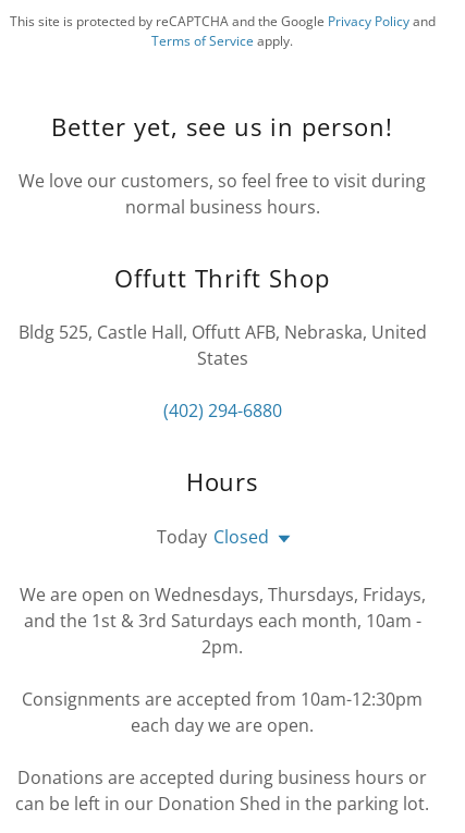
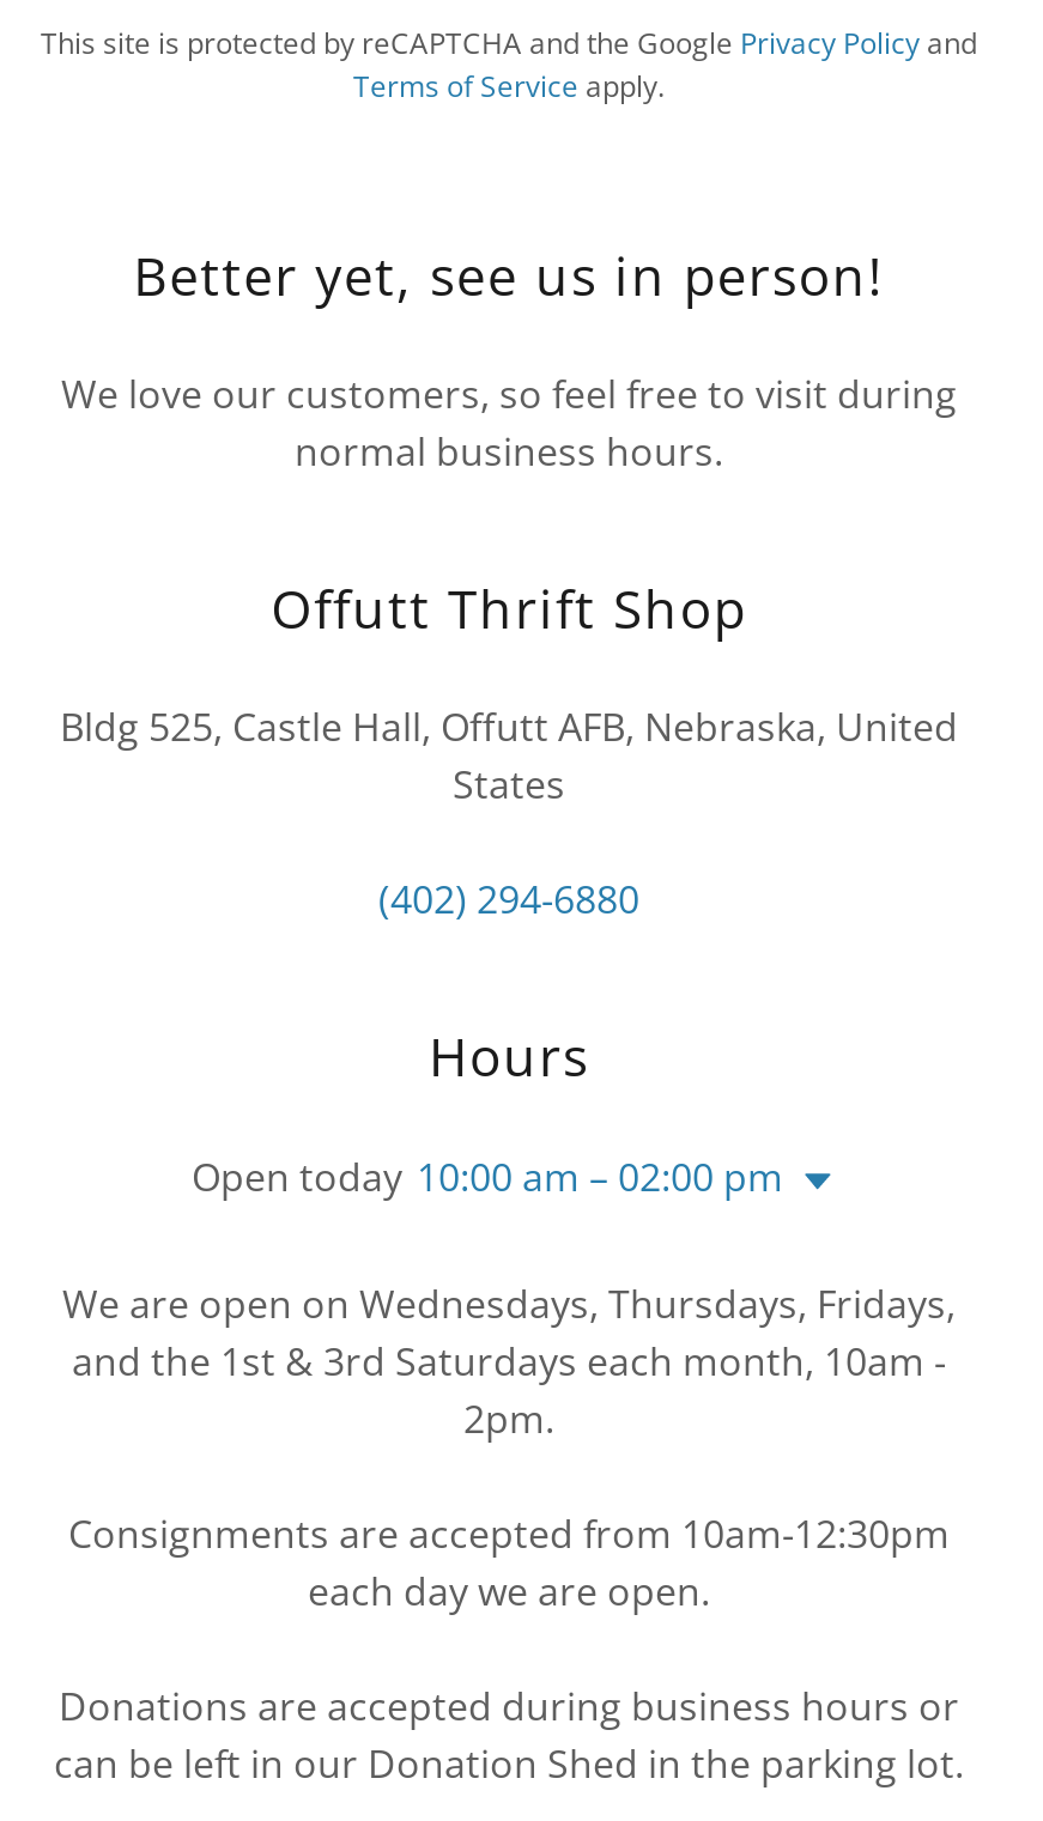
- Today Closed
+ Open today 10:00 am – 02:00 pm
